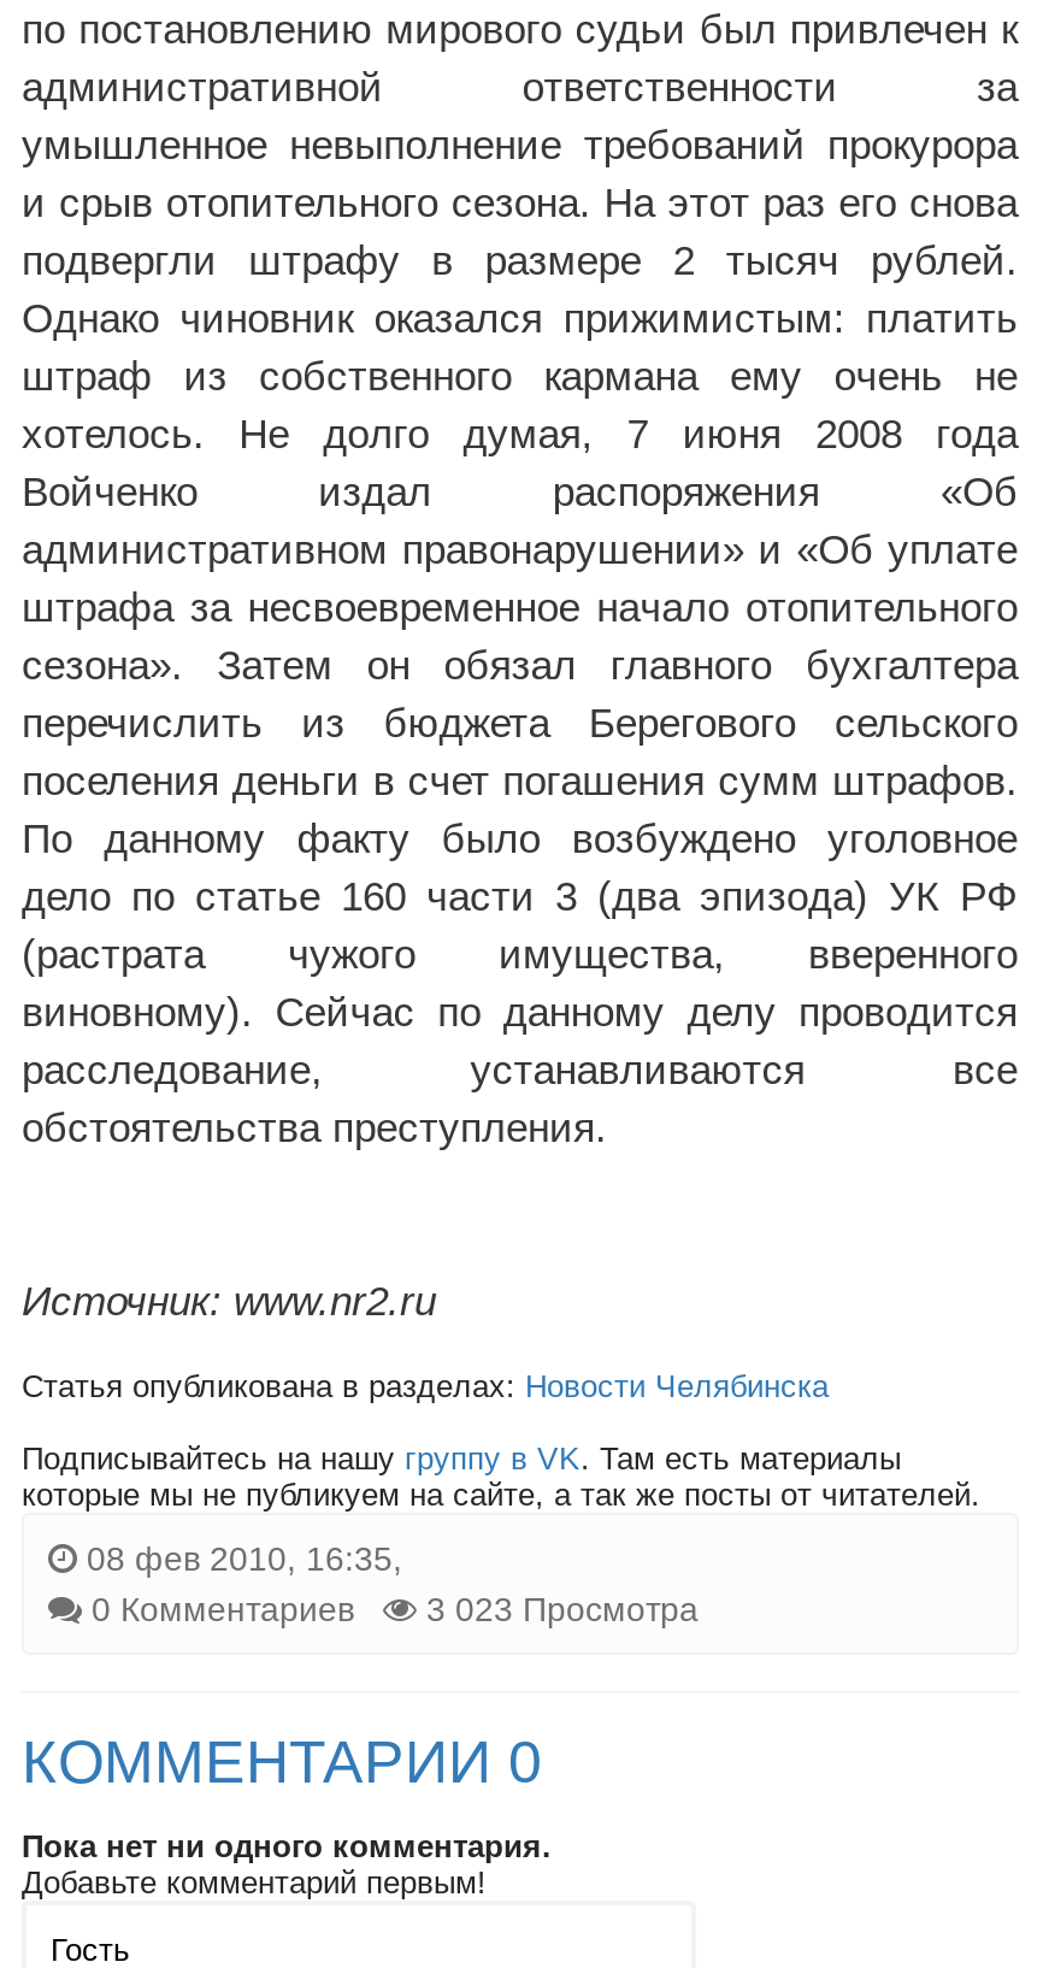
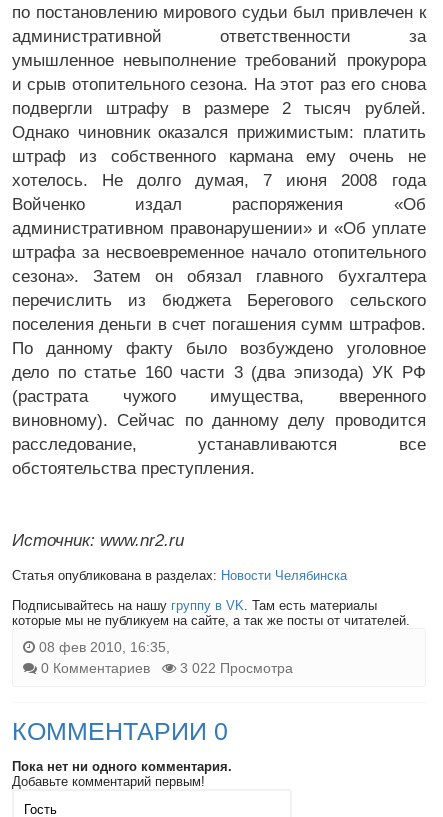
- 0 Комментариев 3 023 Просмотра
+ 0 Комментариев 3 022 Просмотра
